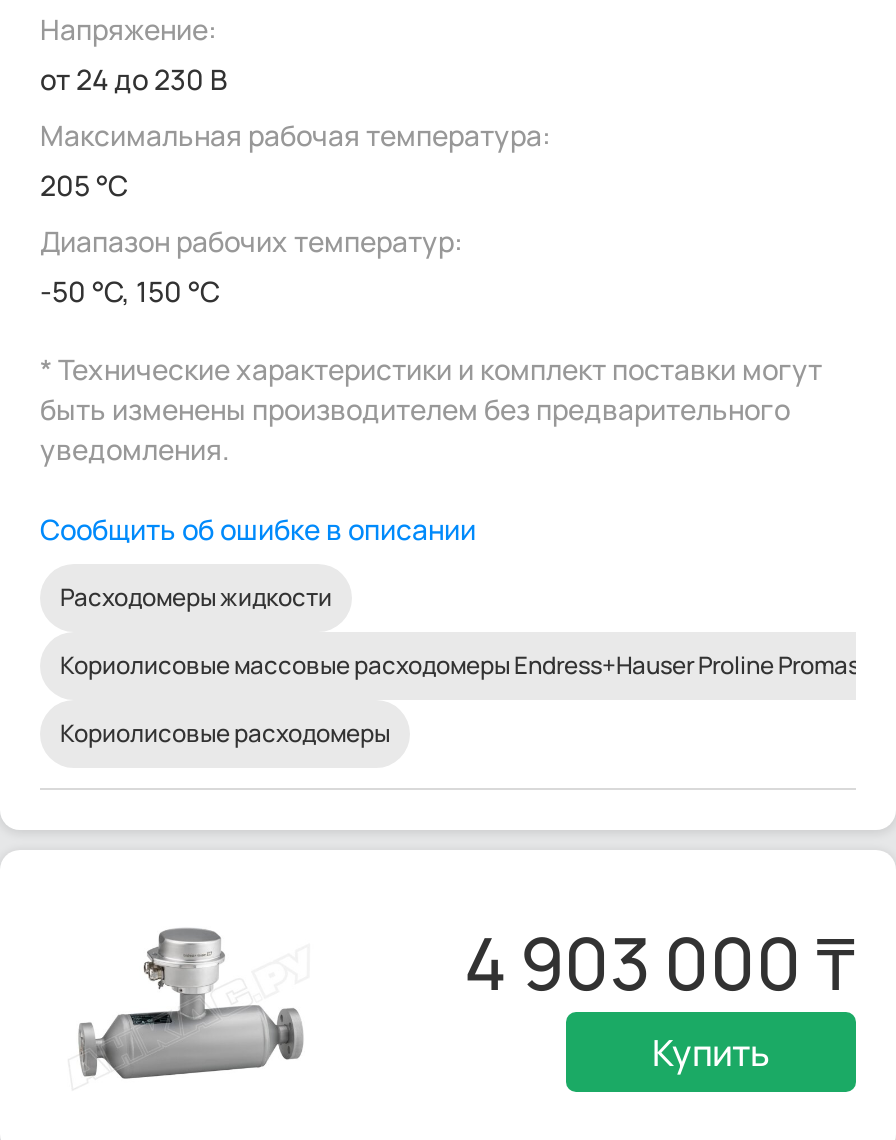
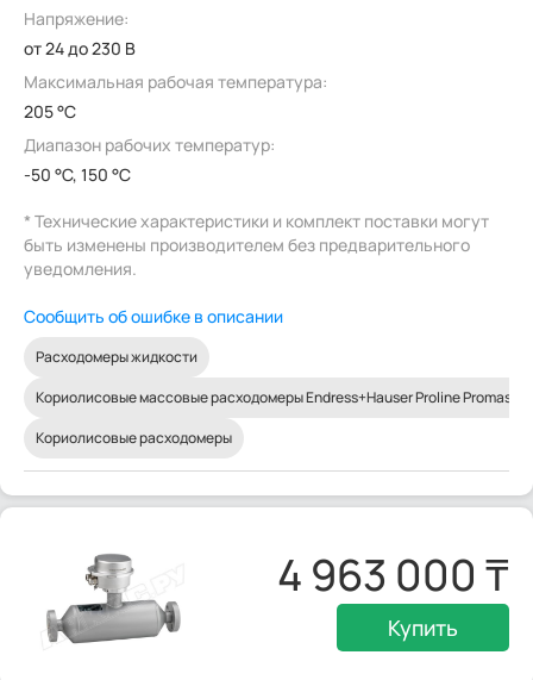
- 4 903 000
+ 4 963 000
